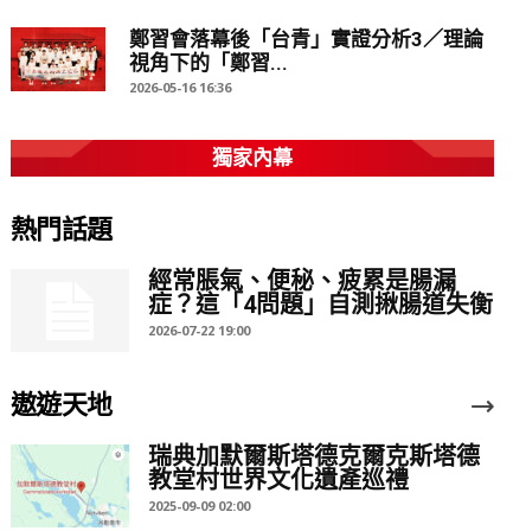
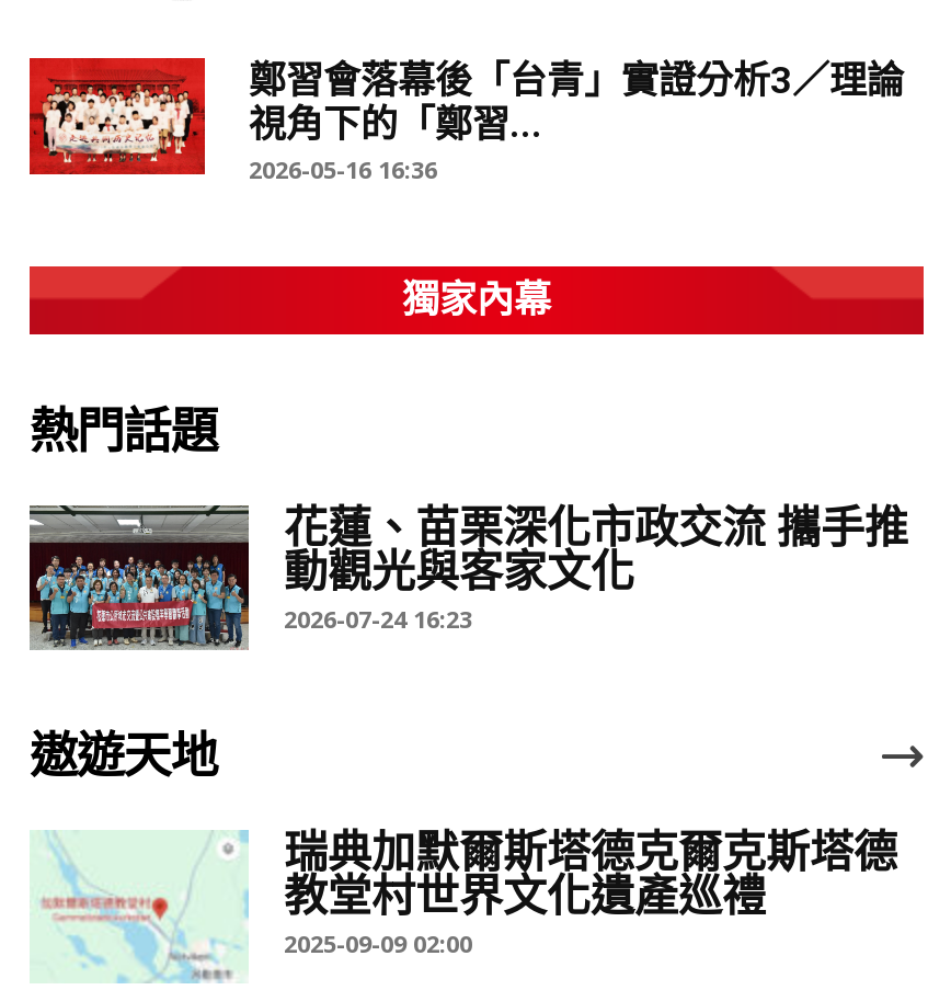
+ [image]

- 經常脹氣、便秘、疲累是腸漏
- 症？這「4問題」自測揪腸道失衡
- 2026-07-22 19:00
+ 花蓮、苗栗深化市政交流 攜手推
+ 動觀光與客家文化
+ 2026-07-24 16:23
